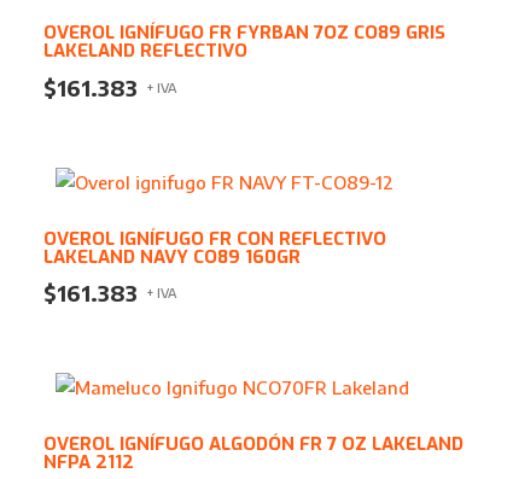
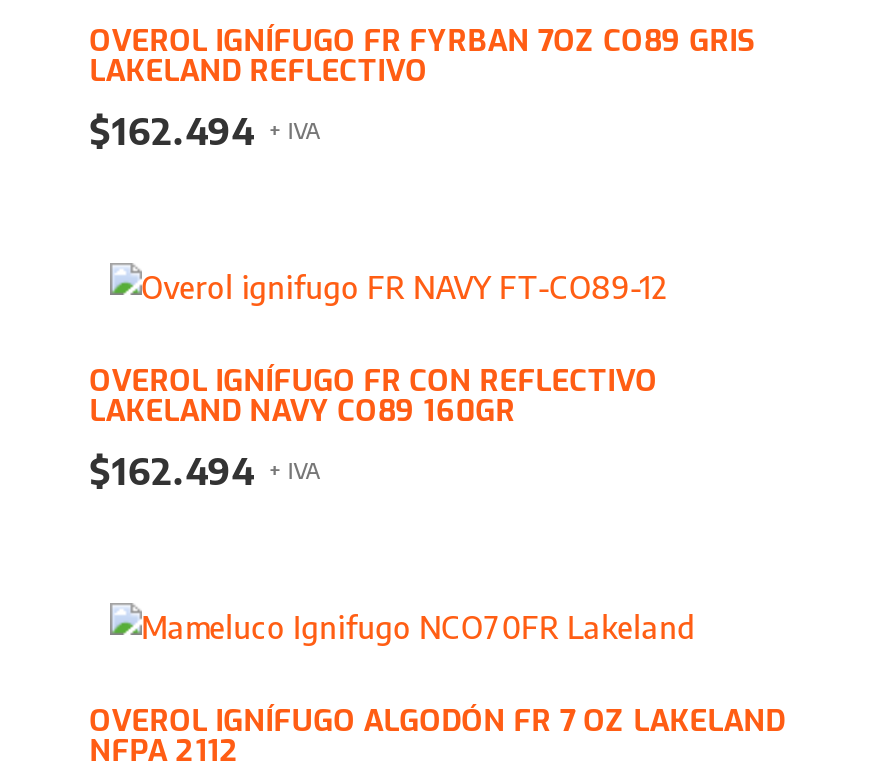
- $161.383 + IVA
+ $162.494 + IVA

- $161.383 + IVA
+ $162.494 + IVA
